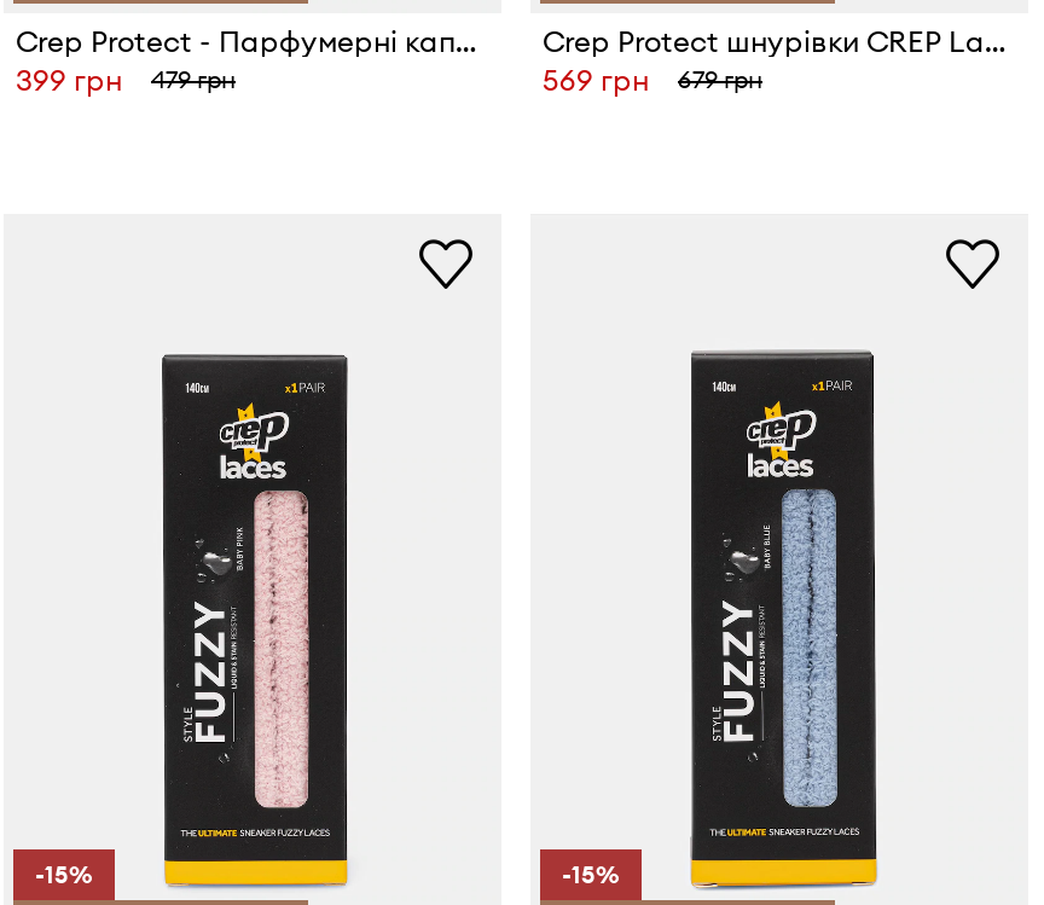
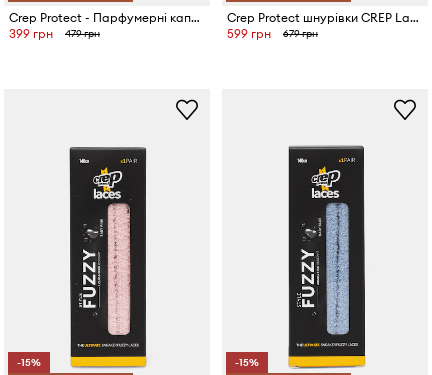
- 569 грн 679 грн
+ 599 грн 679 грн
